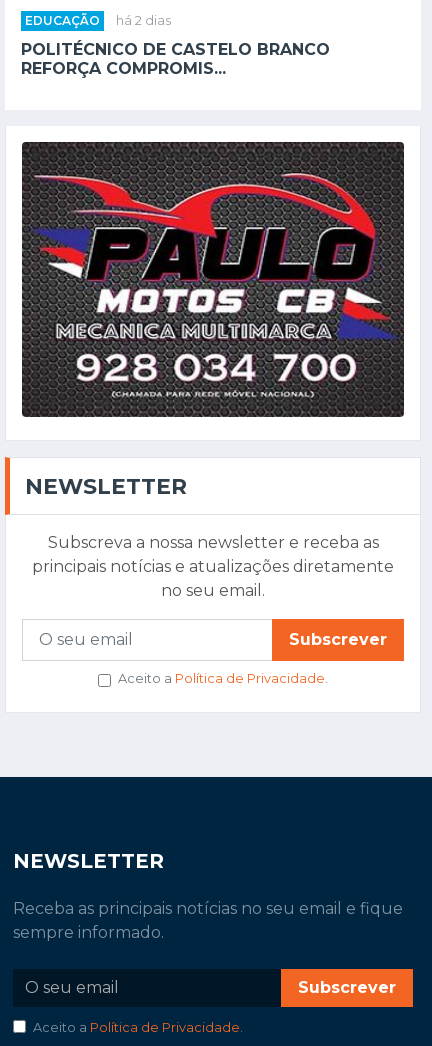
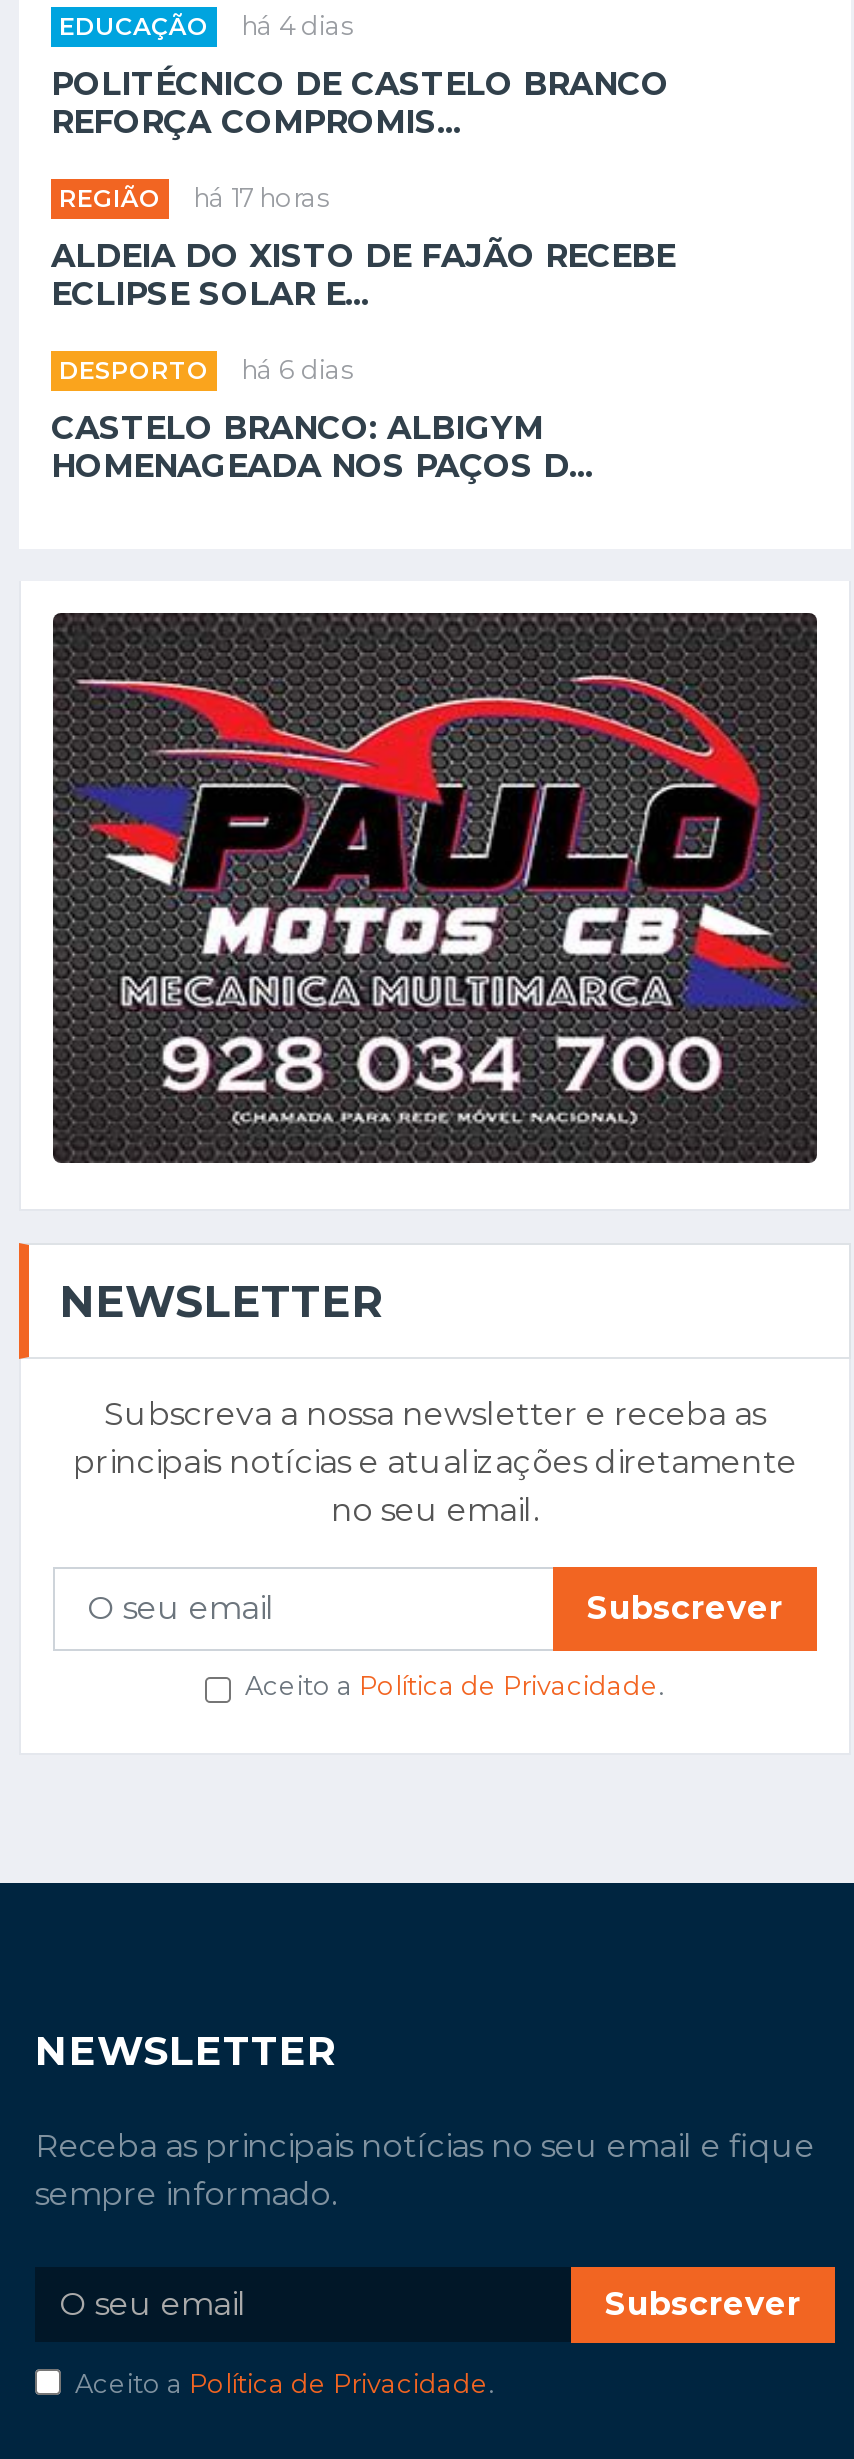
- EDUCAÇÃO há 2 dias
+ EDUCAÇÃO há 4 dias

+ REGIÃO
+ há 17 horas
+ ALDEIA DO XISTO DE FAJÃO RECEBE
+ ECLIPSE SOLAR E...
+ DESPORTO
+ há 6 dias
+ CASTELO BRANCO: ALBIGYM
+ HOMENAGEADA NOS PAÇOS D...
